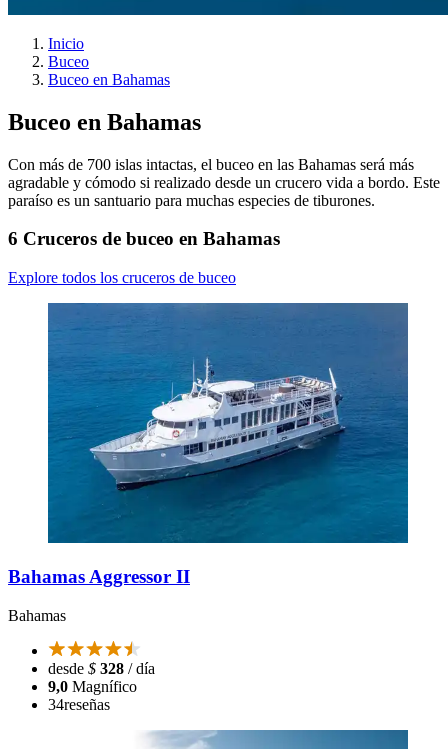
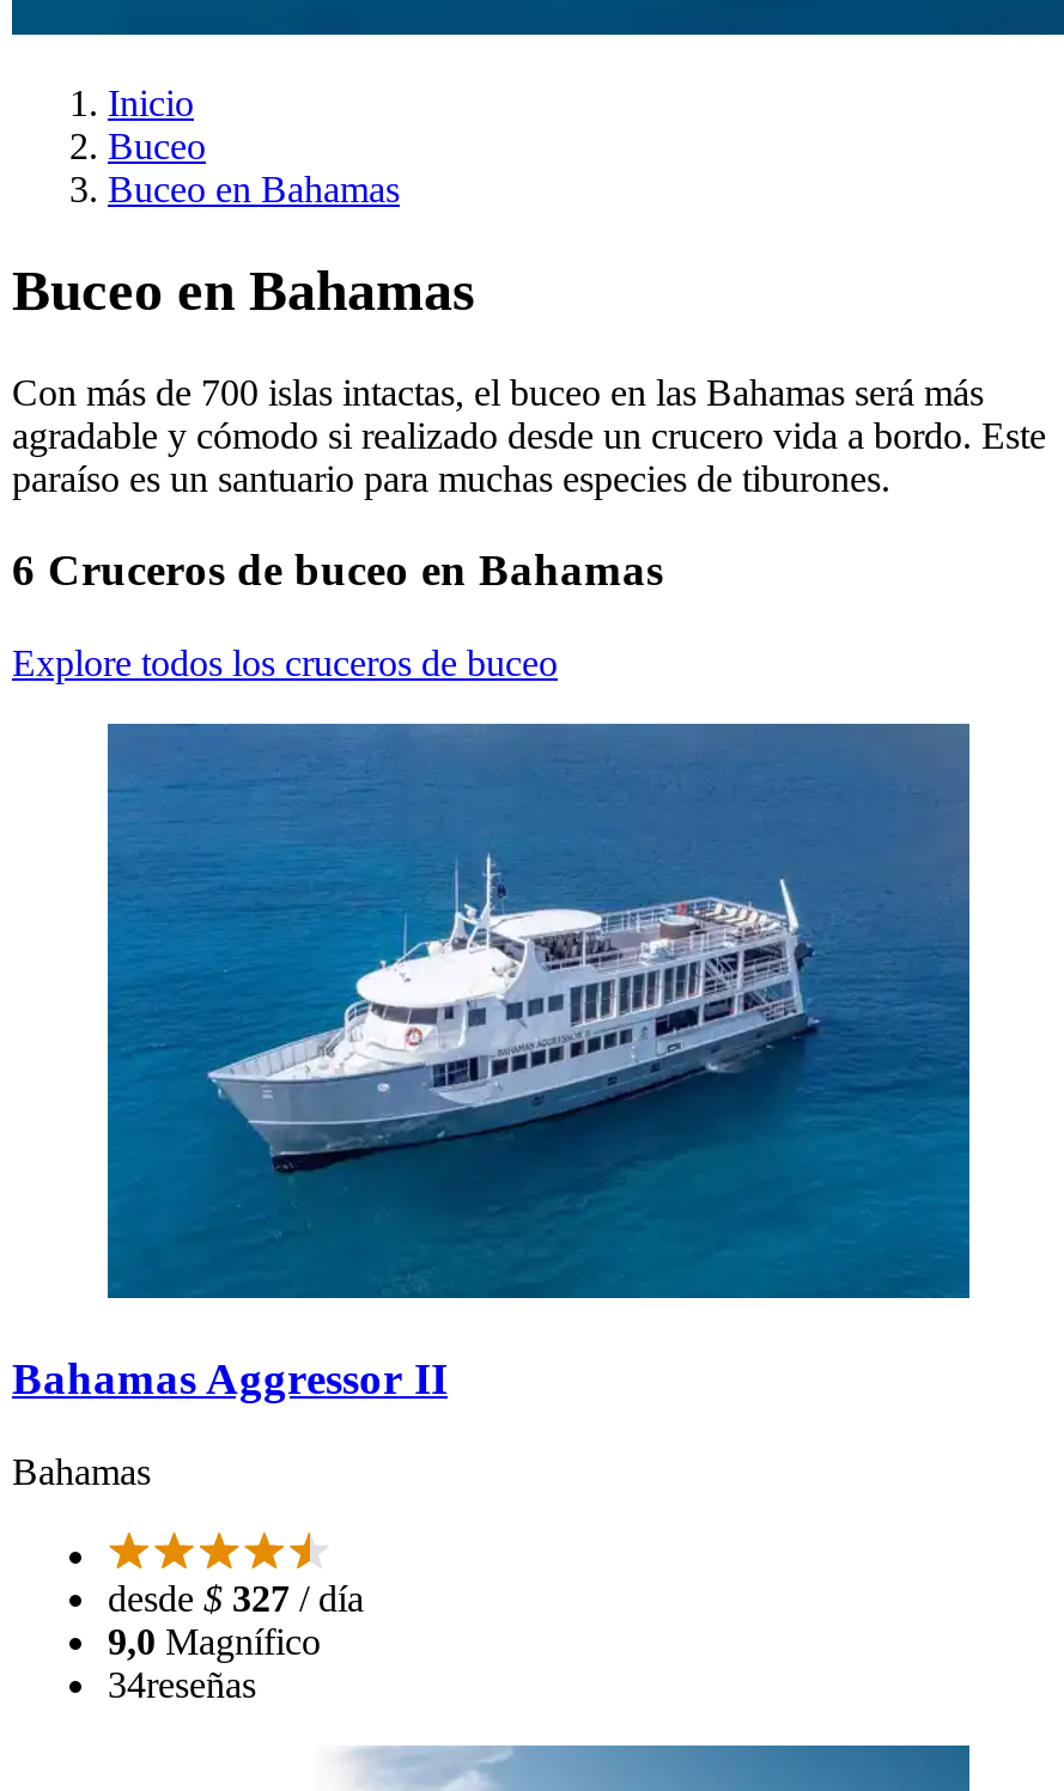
- desde $ 328 / día
+ desde $ 327 / día
